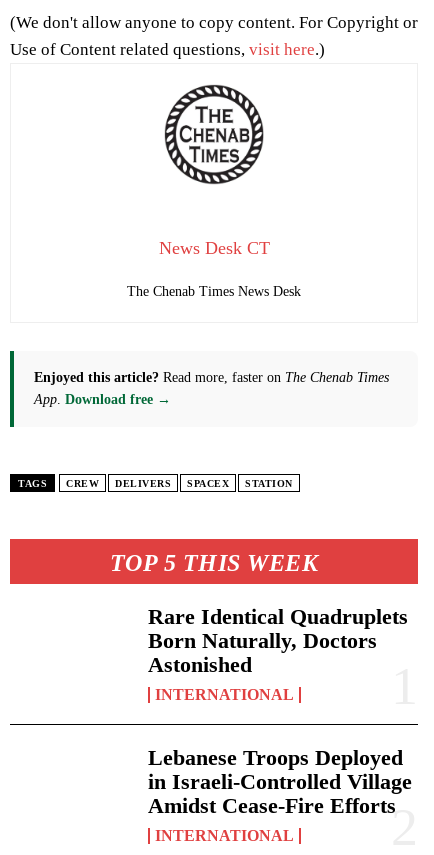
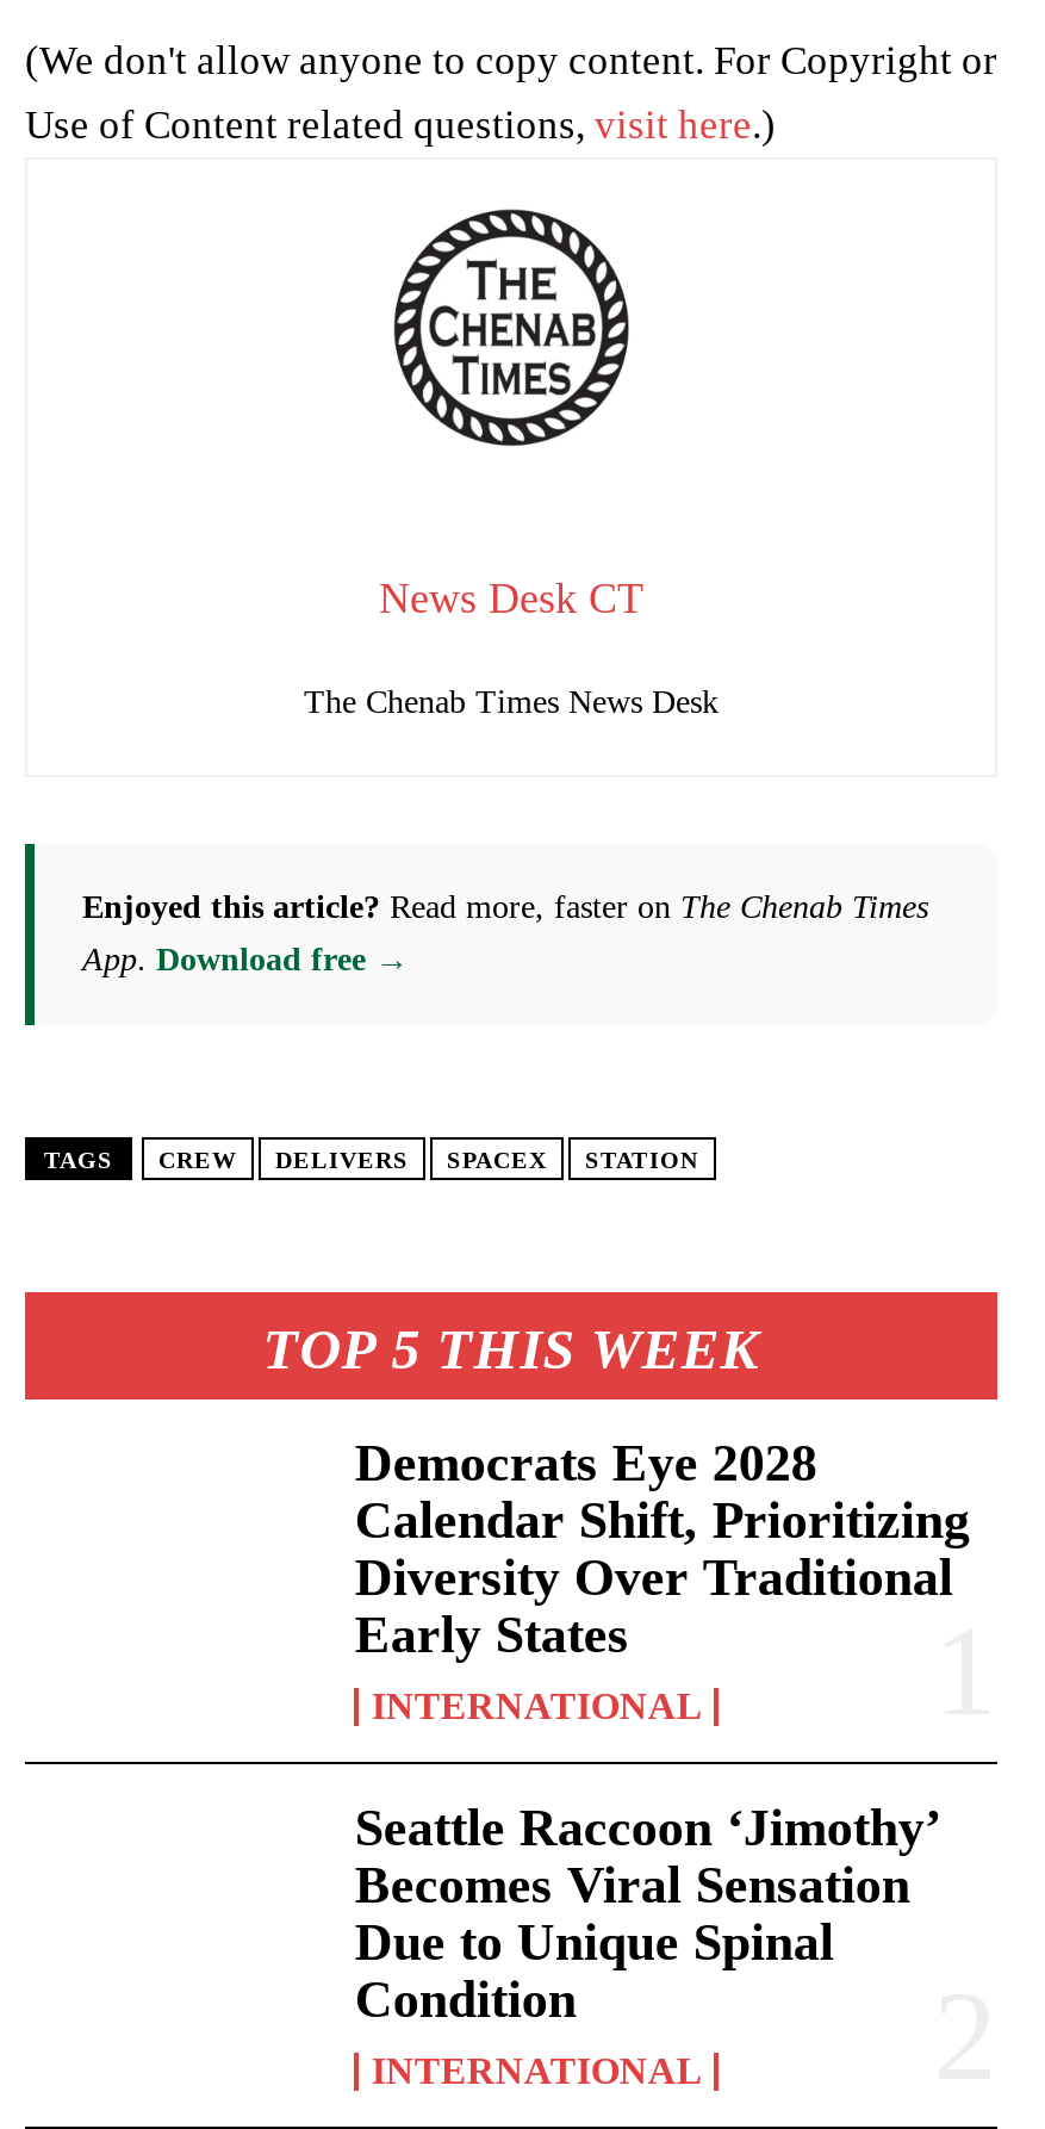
- Rare Identical Quadruplets
- Born Naturally, Doctors
- Astonished
+ Democrats Eye 2028
+ Calendar Shift, Prioritizing
+ Diversity Over Traditional
+ Early States

- Lebanese Troops Deployed
- in Israeli-Controlled Village
- Amidst Cease-Fire Efforts
+ Seattle Raccoon ‘Jimothy’
+ Becomes Viral Sensation
+ Due to Unique Spinal
+ Condition
